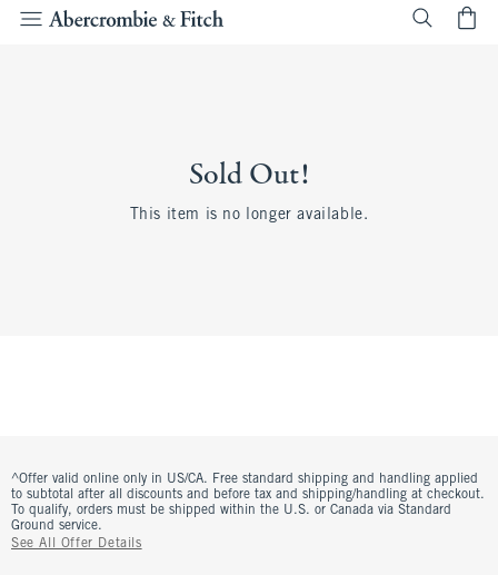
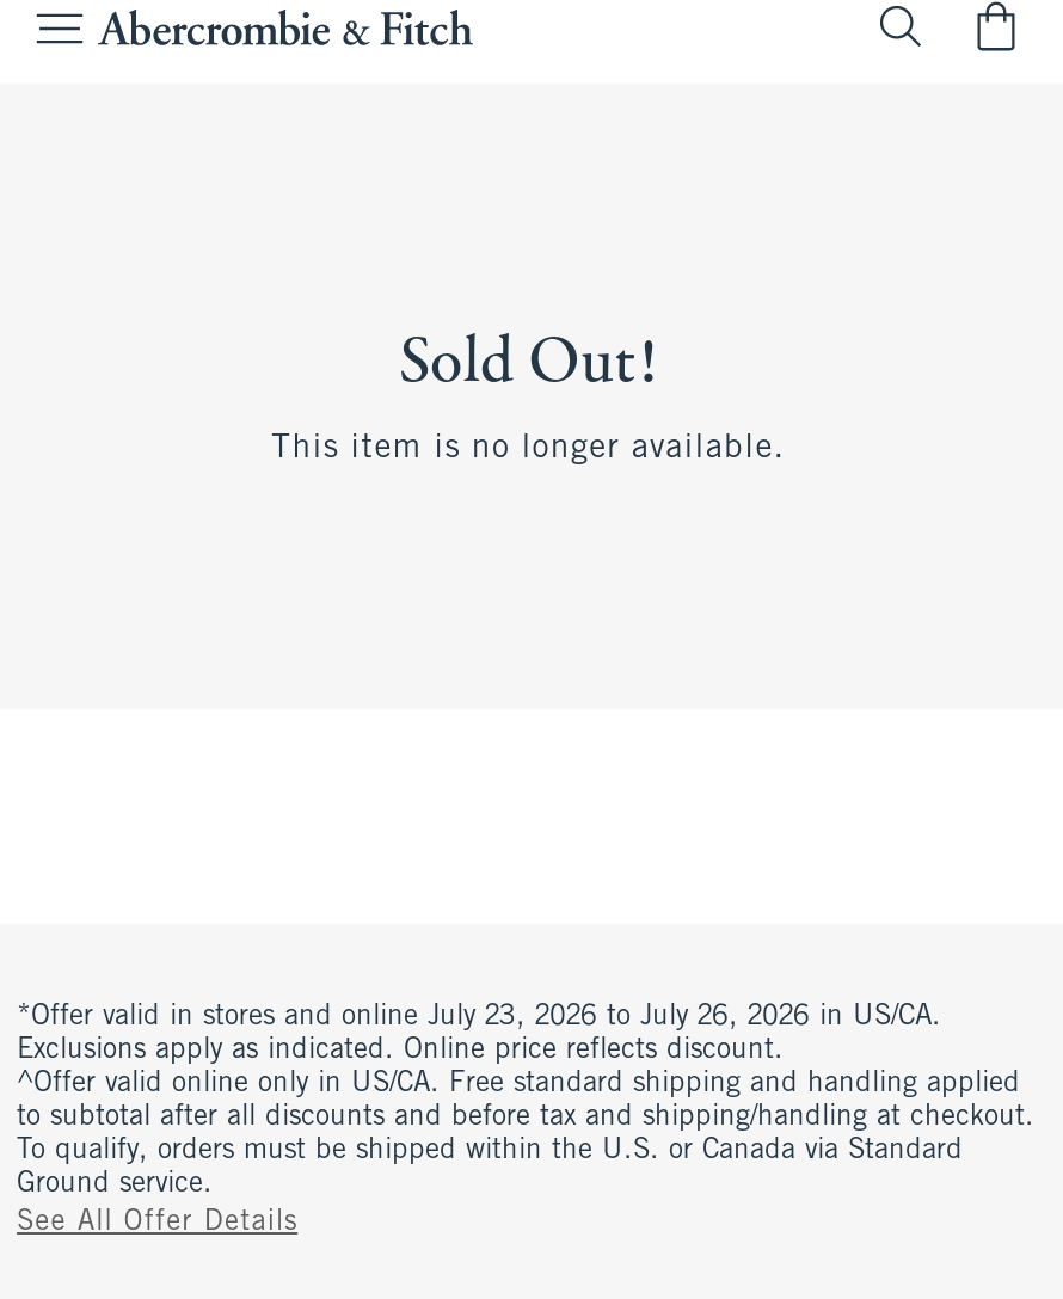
+ *Offer valid in stores and online July 23, 2026 to July 26, 2026 in US/CA.
+ Exclusions apply as indicated. Online price reflects discount.
